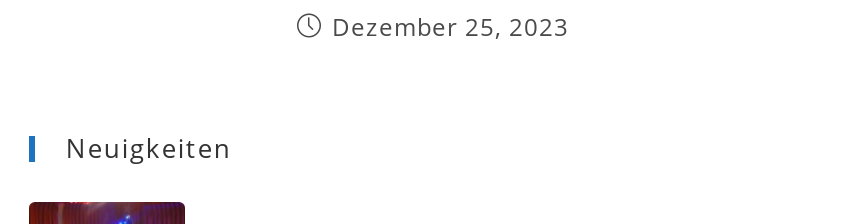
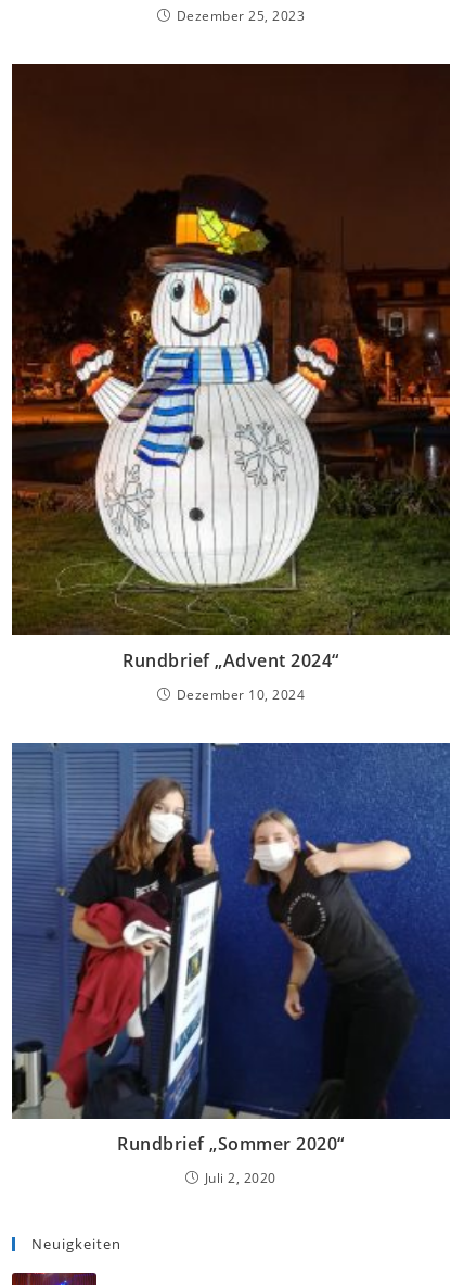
+ [image]
+ Rundbrief „Advent 2024“
+ Dezember 10, 2024

+ [image]
+ Rundbrief „Sommer 2020“
+ Juli 2, 2020
